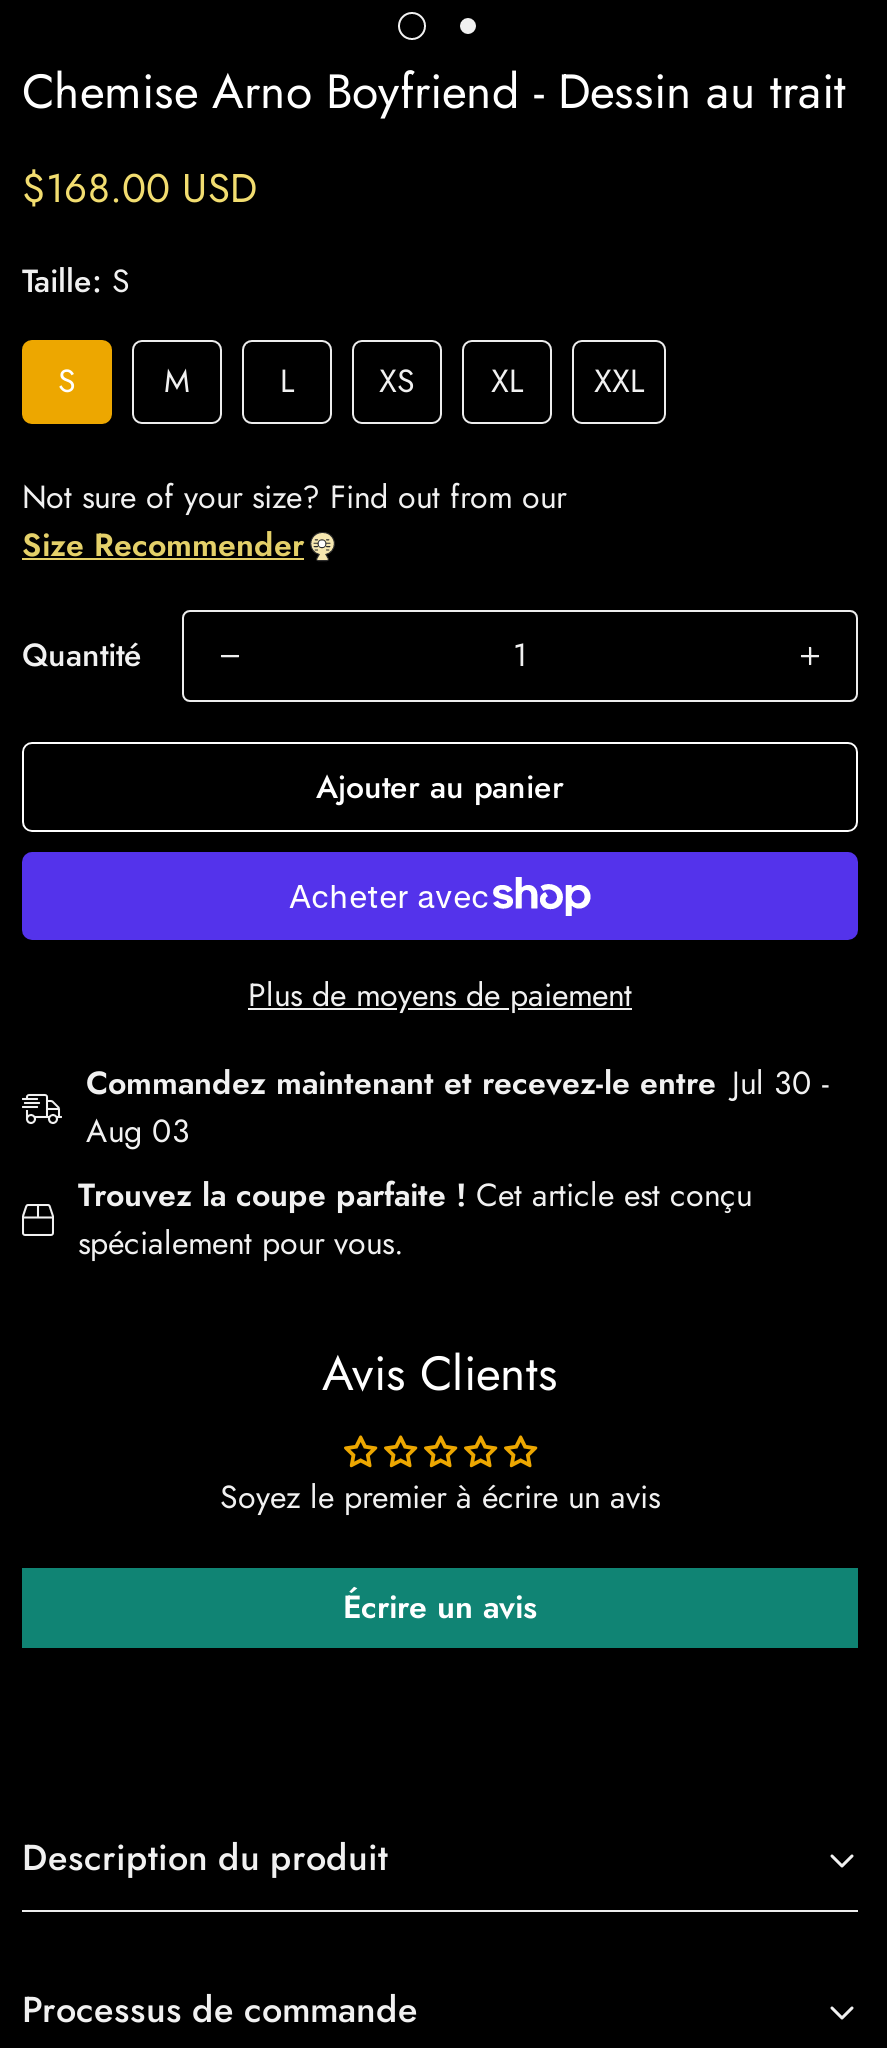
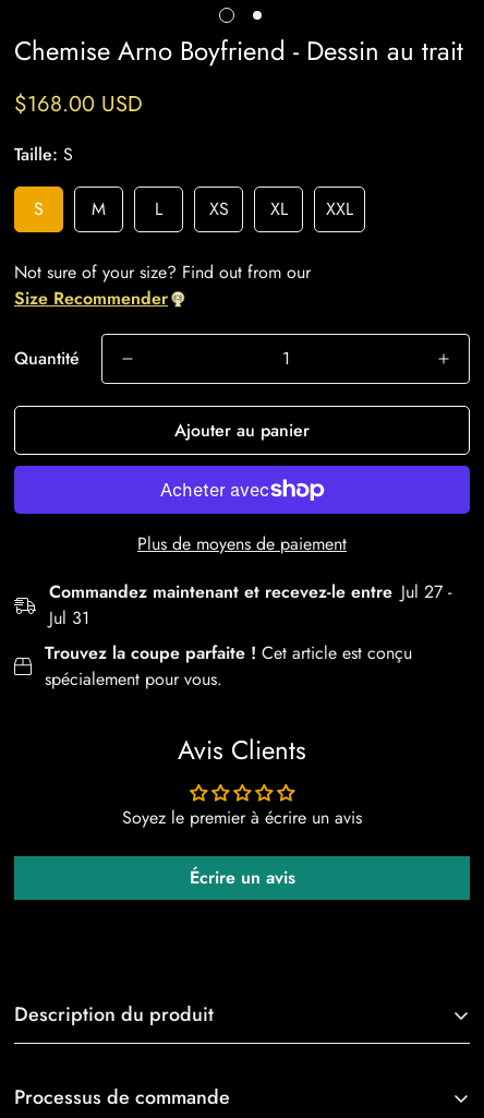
- Commandez maintenant et recevez-le entre Jul 30 -
- Aug 03
+ Commandez maintenant et recevez-le entre Jul 27 -
+ Jul 31
